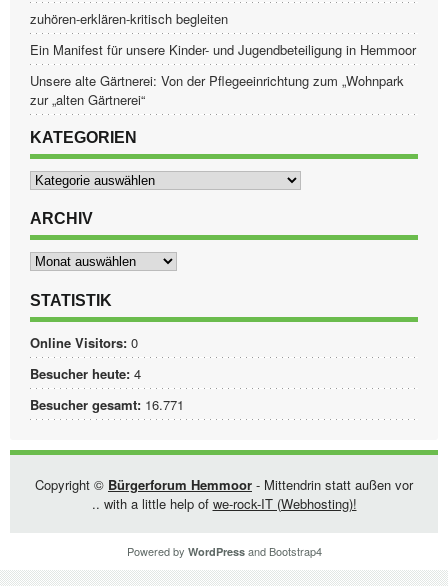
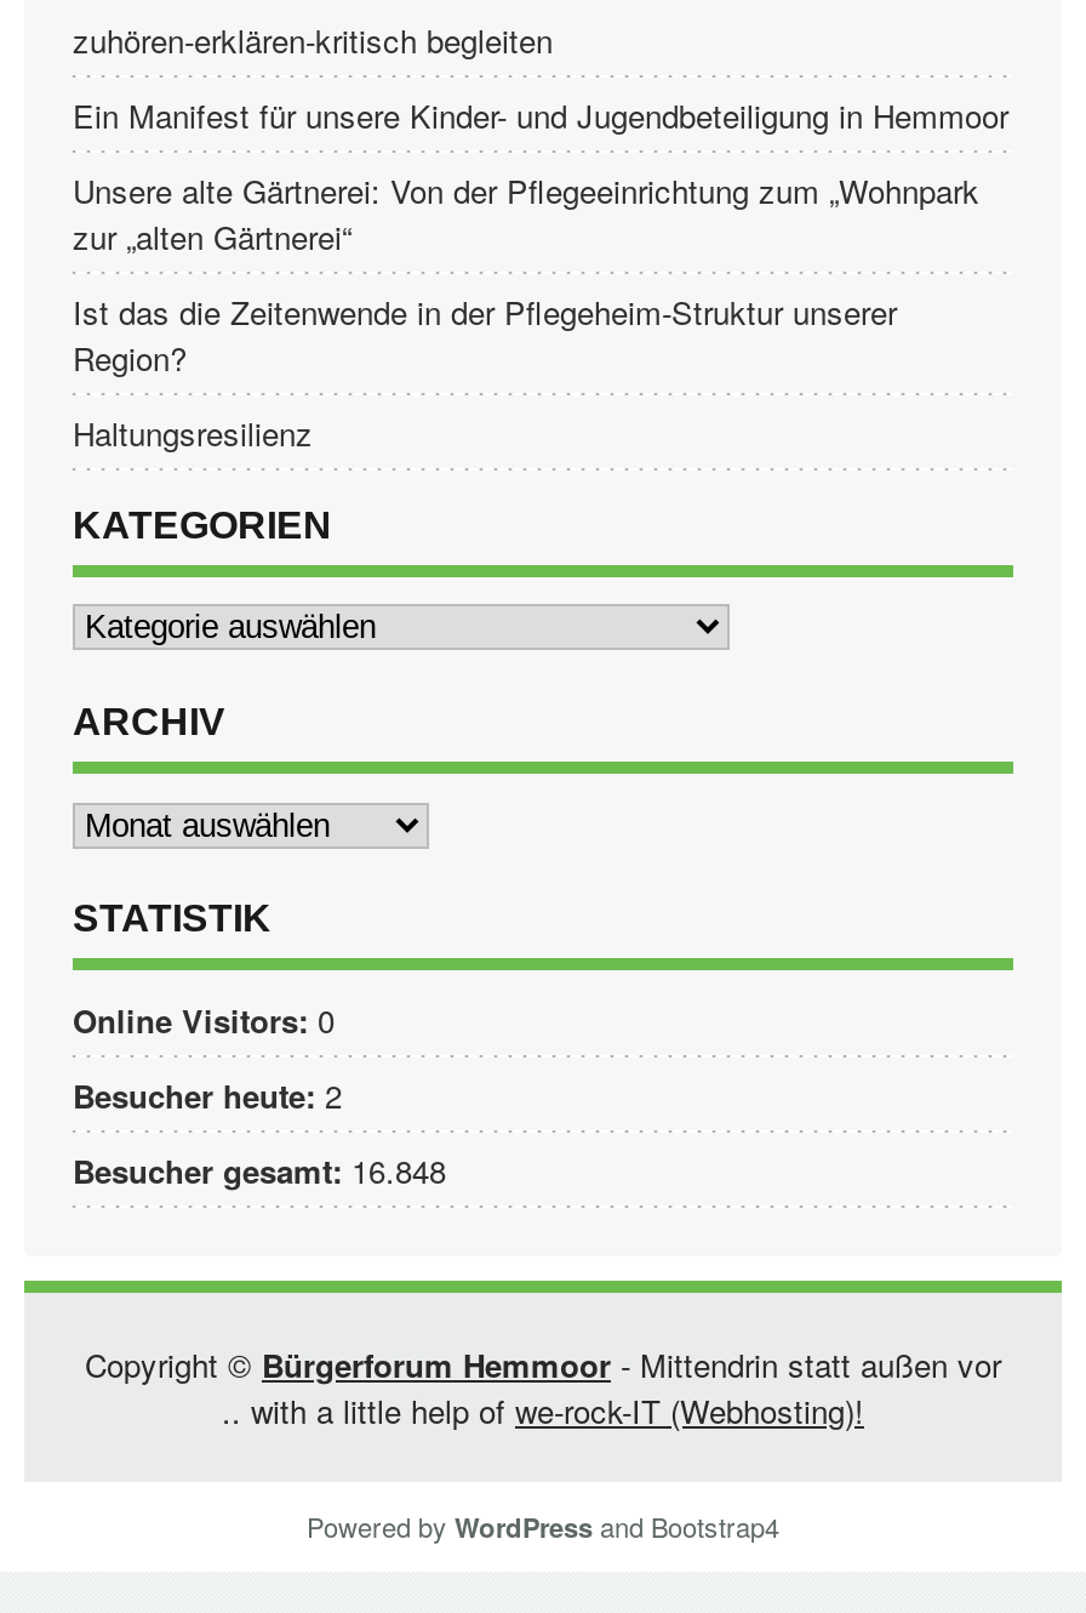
+ Ist das die Zeitenwende in der Pflegeheim-Struktur unserer
+ Region?
+ Haltungsresilienz

- Besucher heute: 4
+ Besucher heute: 2

- Besucher gesamt: 16.771
+ Besucher gesamt: 16.848
